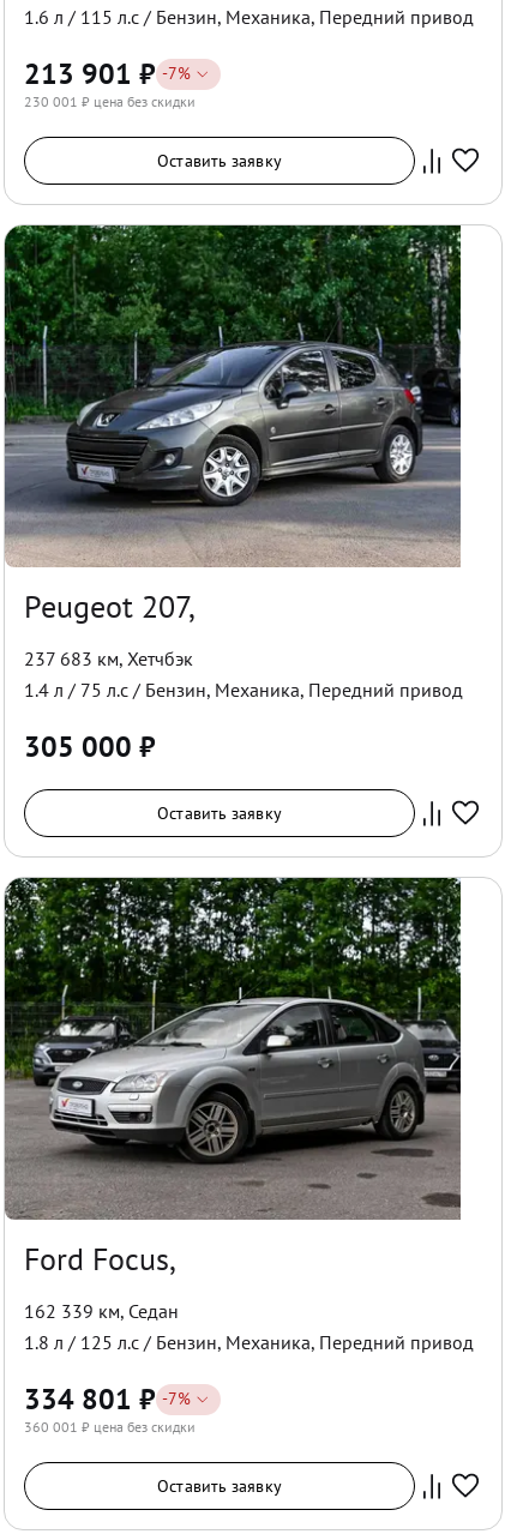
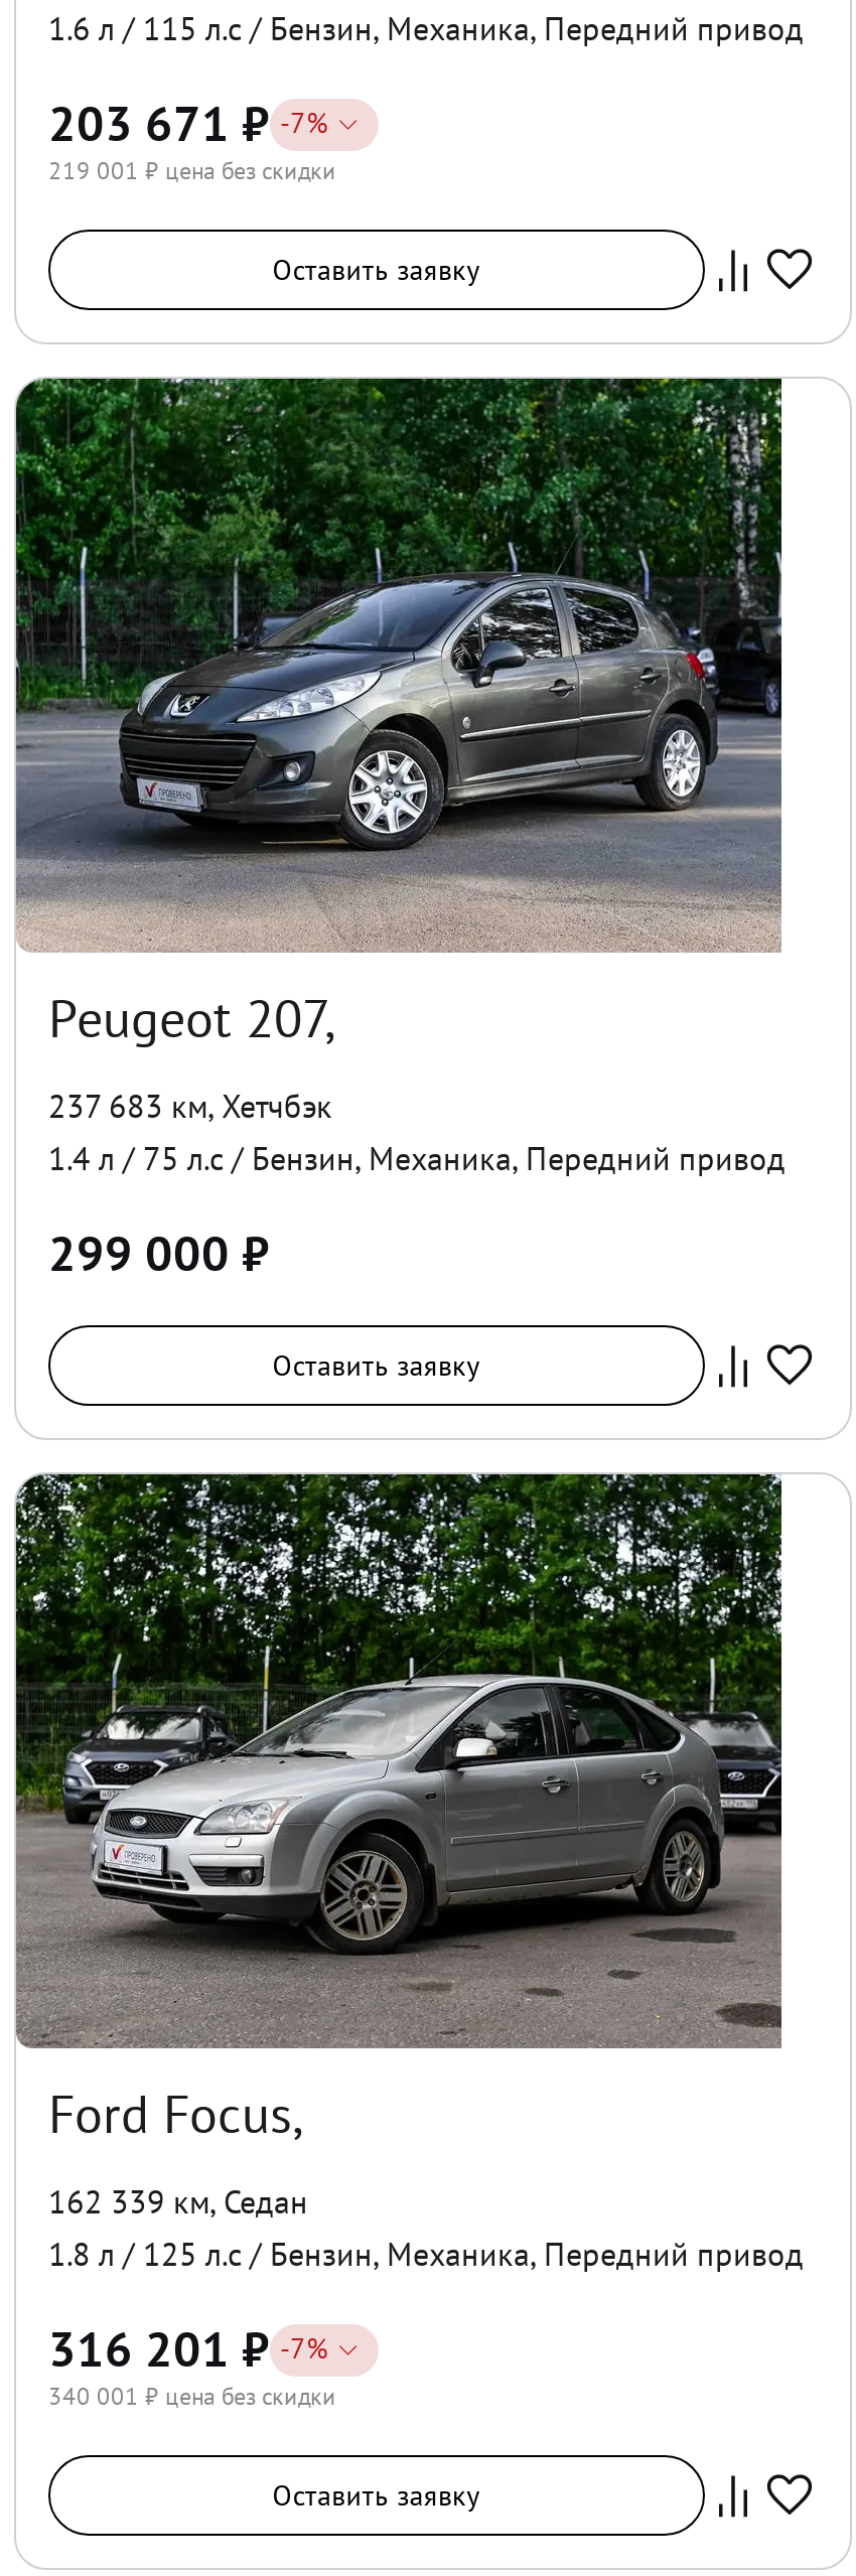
- 213 901 ₽ - 7%
+ 203 671 ₽ - 7%

- 230 001 ₽ цена без скидки
+ 219 001 ₽ цена без скидки

- 305 000 ₽
+ 299 000 ₽

- 334 801 ₽ - 7%
+ 316 201 ₽ - 7%

- 360 001 ₽ цена без скидки
+ 340 001 ₽ цена без скидки
